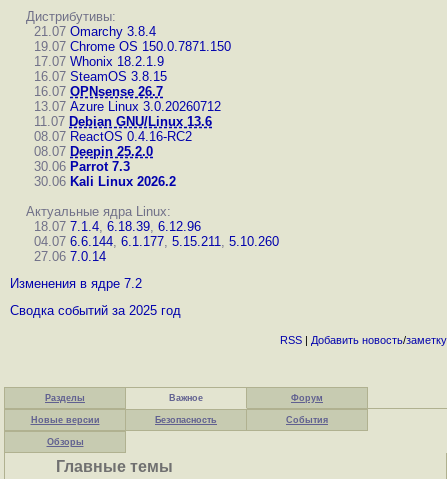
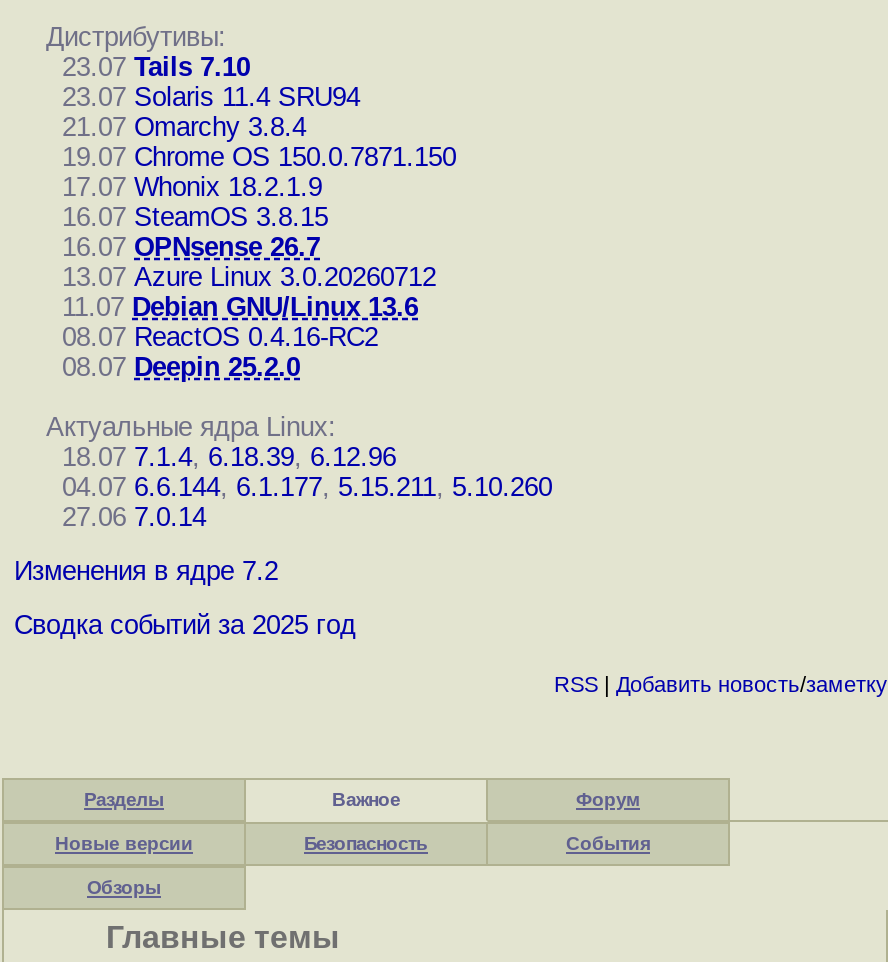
+ 23.07 Tails 7.10
+ 23.07 Solaris 11.4 SRU94

moved down: 21.07 Omarchy 3.8.4 | 19.07 Chrome OS 150.0.7871.150 | 17.07 Whonix 18.2.1.9 | ... | 08.07 ReactOS 0.4.16-RC2 | 08.07 Deepin 25.2.0

- 30.06 Parrot 7.3
- 30.06 Kali Linux 2026.2
